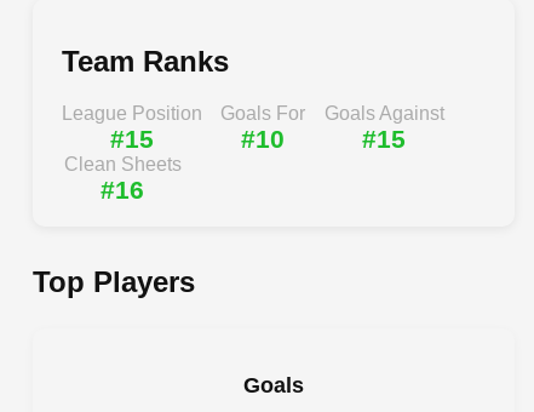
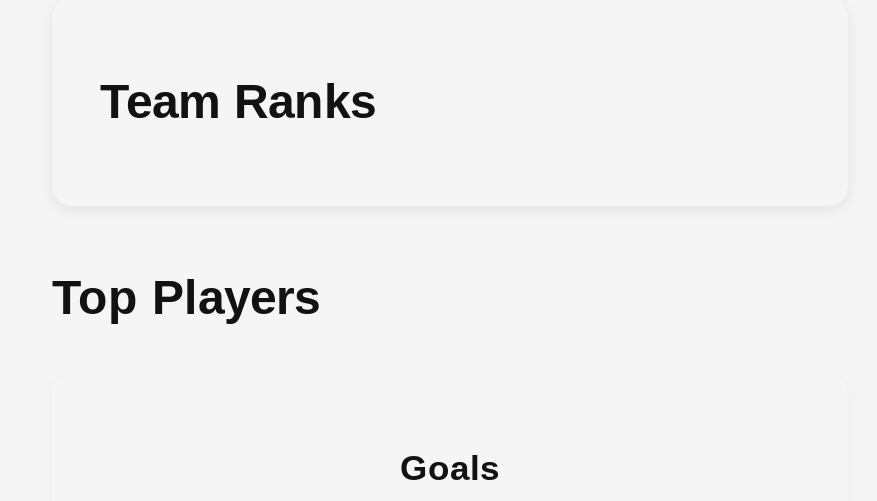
- League Position
- #15

- Goals Against
- #15
- Clean Sheets
- #16

- Goals For
- #10
